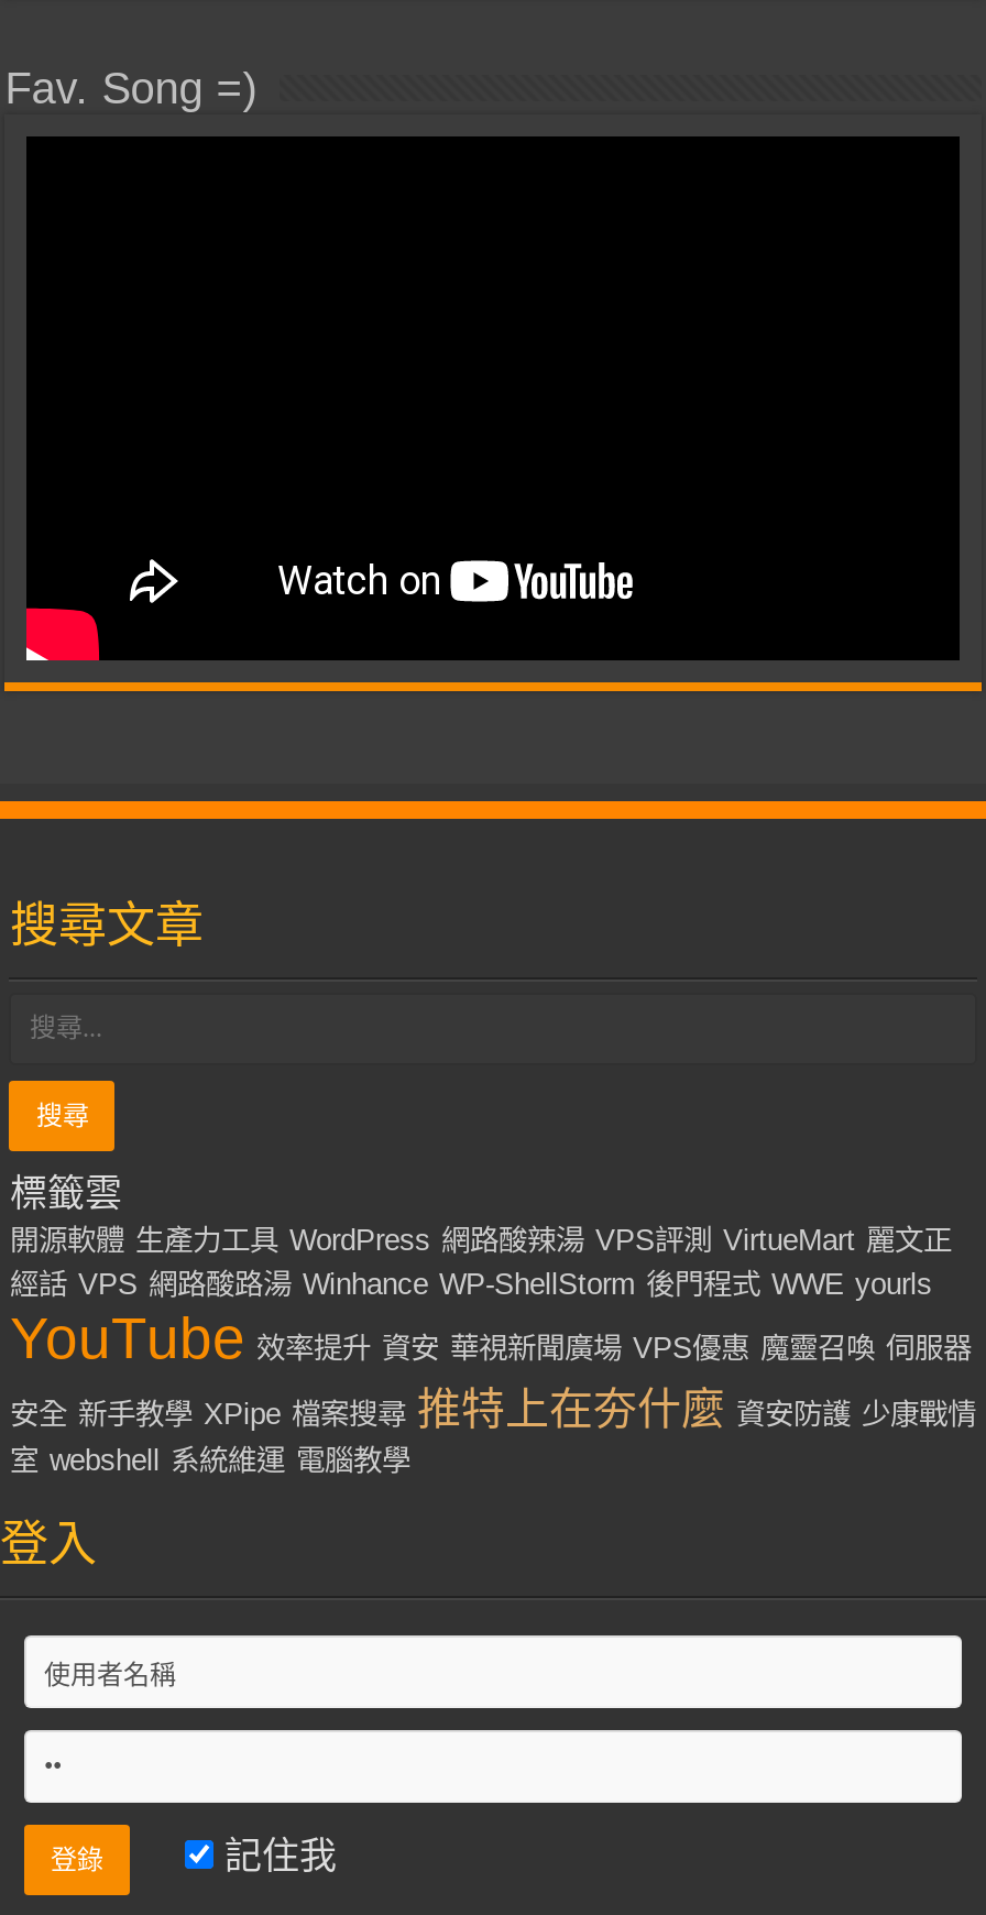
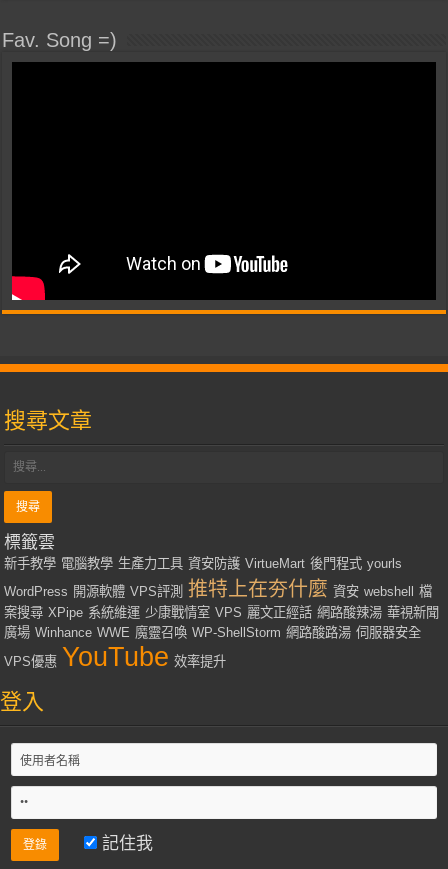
- 開源軟體 生產力工具 WordPress 網路酸辣湯 VPS評測 VirtueMart 麗文正
- 經話 VPS 網路酸路湯 Winhance WP-ShellStorm 後門程式 WWE yourls
- YouTube 效率提升 資安 華視新聞廣場 VPS優惠 魔靈召喚 伺服器
- 安全 新手教學 XPipe 檔案搜尋 推特上在夯什麼 資安防護 少康戰情
- 室 webshell 系統維運 電腦教學
+ 新手教學 電腦教學 生產力工具 資安防護 VirtueMart 後門程式 yourls
+ WordPress 開源軟體 VPS評測 推特上在夯什麼 資安 webshell 檔
+ 案搜尋 XPipe 系統維運 少康戰情室 VPS 麗文正經話 網路酸辣湯 華視新聞
+ 廣場 Winhance WWE 魔靈召喚 WP-ShellStorm 網路酸路湯 伺服器安全
+ VPS優惠 YouTube 效率提升
